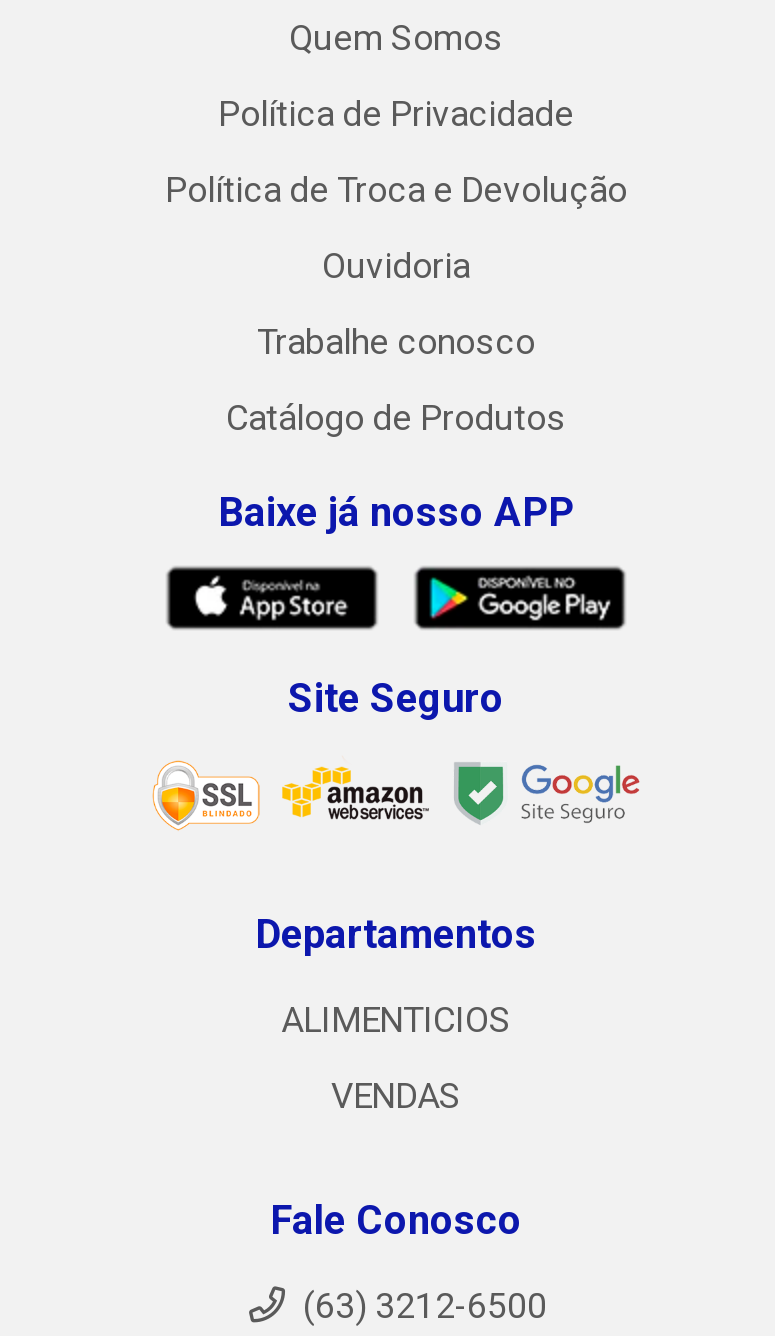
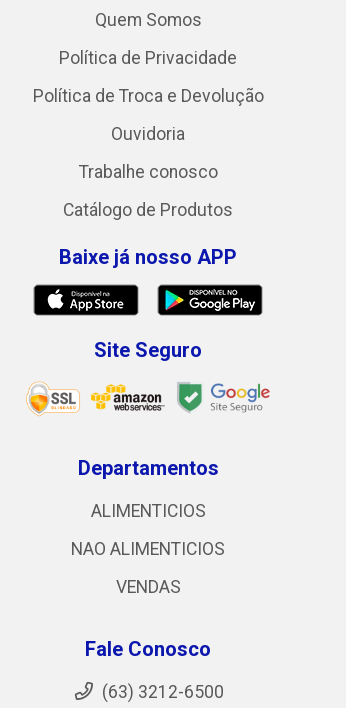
+ NAO ALIMENTICIOS
